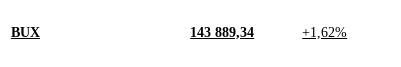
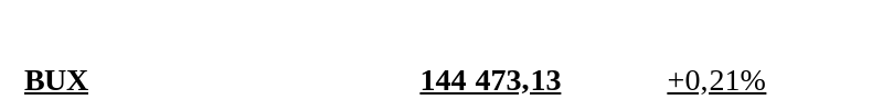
- 143 889,34
+ 144 473,13

- +1,62%
+ +0,21%
